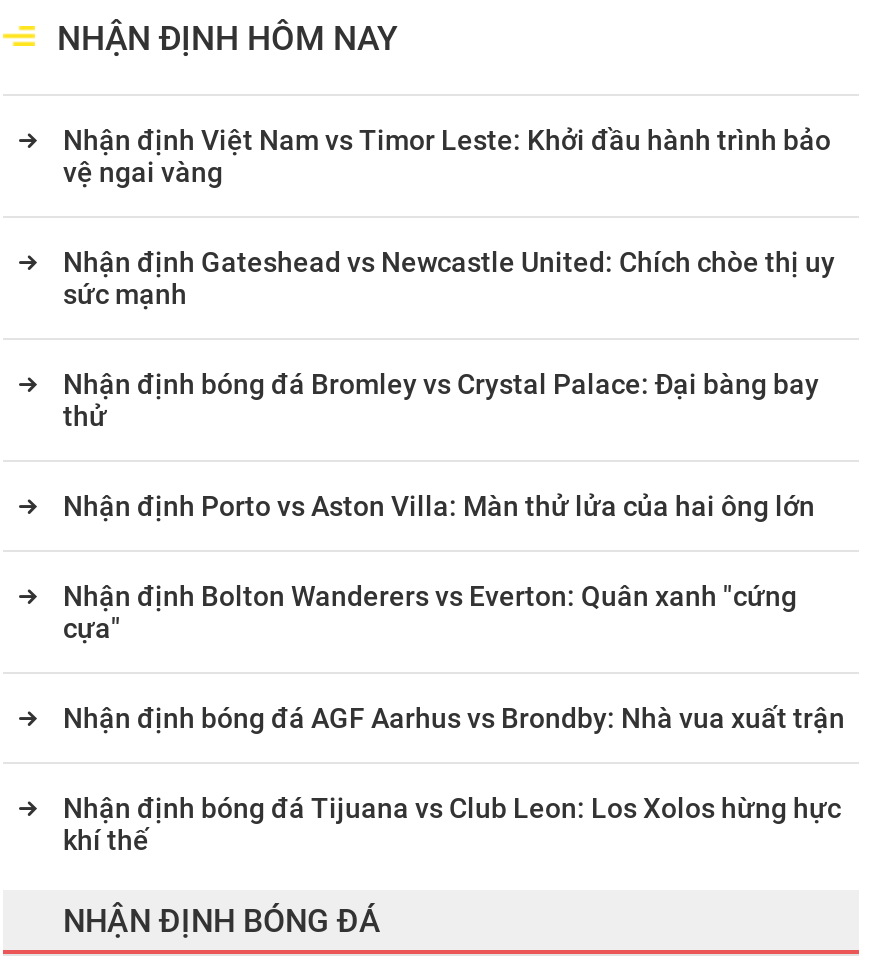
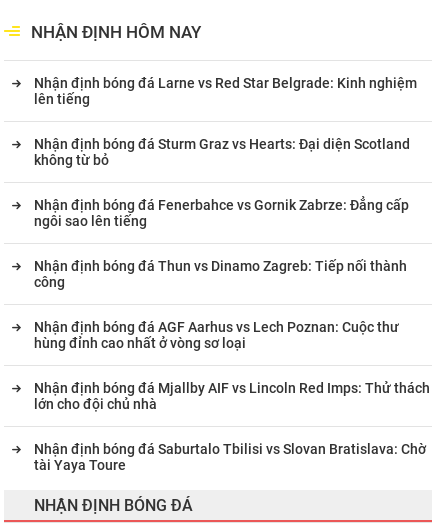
- Nhận định Việt Nam vs Timor Leste: Khởi đầu hành trình bảo
- vệ ngai vàng
+ Nhận định bóng đá Larne vs Red Star Belgrade: Kinh nghiệm
+ lên tiếng

- Nhận định Gateshead vs Newcastle United: Chích chòe thị uy
- sức mạnh
+ Nhận định bóng đá Sturm Graz vs Hearts: Đại diện Scotland
+ không từ bỏ

- Nhận định bóng đá Bromley vs Crystal Palace: Đại bàng bay
- thử
+ Nhận định bóng đá Fenerbahce vs Gornik Zabrze: Đẳng cấp
+ ngôi sao lên tiếng

- Nhận định Porto vs Aston Villa: Màn thử lửa của hai ông lớn
+ Nhận định bóng đá Thun vs Dinamo Zagreb: Tiếp nối thành
+ công

- Nhận định Bolton Wanderers vs Everton: Quân xanh "cứng
- cựa"
+ Nhận định bóng đá AGF Aarhus vs Lech Poznan: Cuộc thư
+ hùng đỉnh cao nhất ở vòng sơ loại

- Nhận định bóng đá AGF Aarhus vs Brondby: Nhà vua xuất trận
+ Nhận định bóng đá Mjallby AIF vs Lincoln Red Imps: Thử thách
+ lớn cho đội chủ nhà

- Nhận định bóng đá Tijuana vs Club Leon: Los Xolos hừng hực
- khí thế
+ Nhận định bóng đá Saburtalo Tbilisi vs Slovan Bratislava: Chờ
+ tài Yaya Toure
